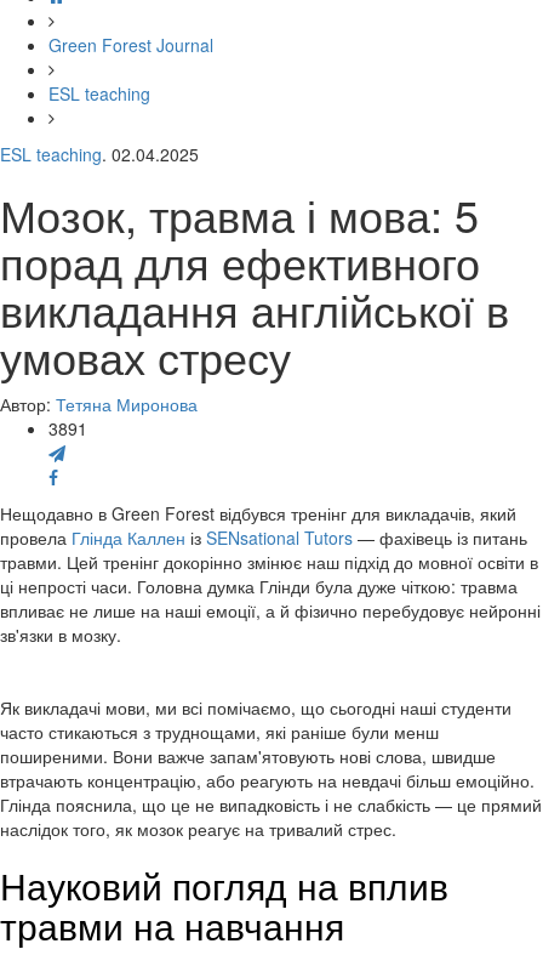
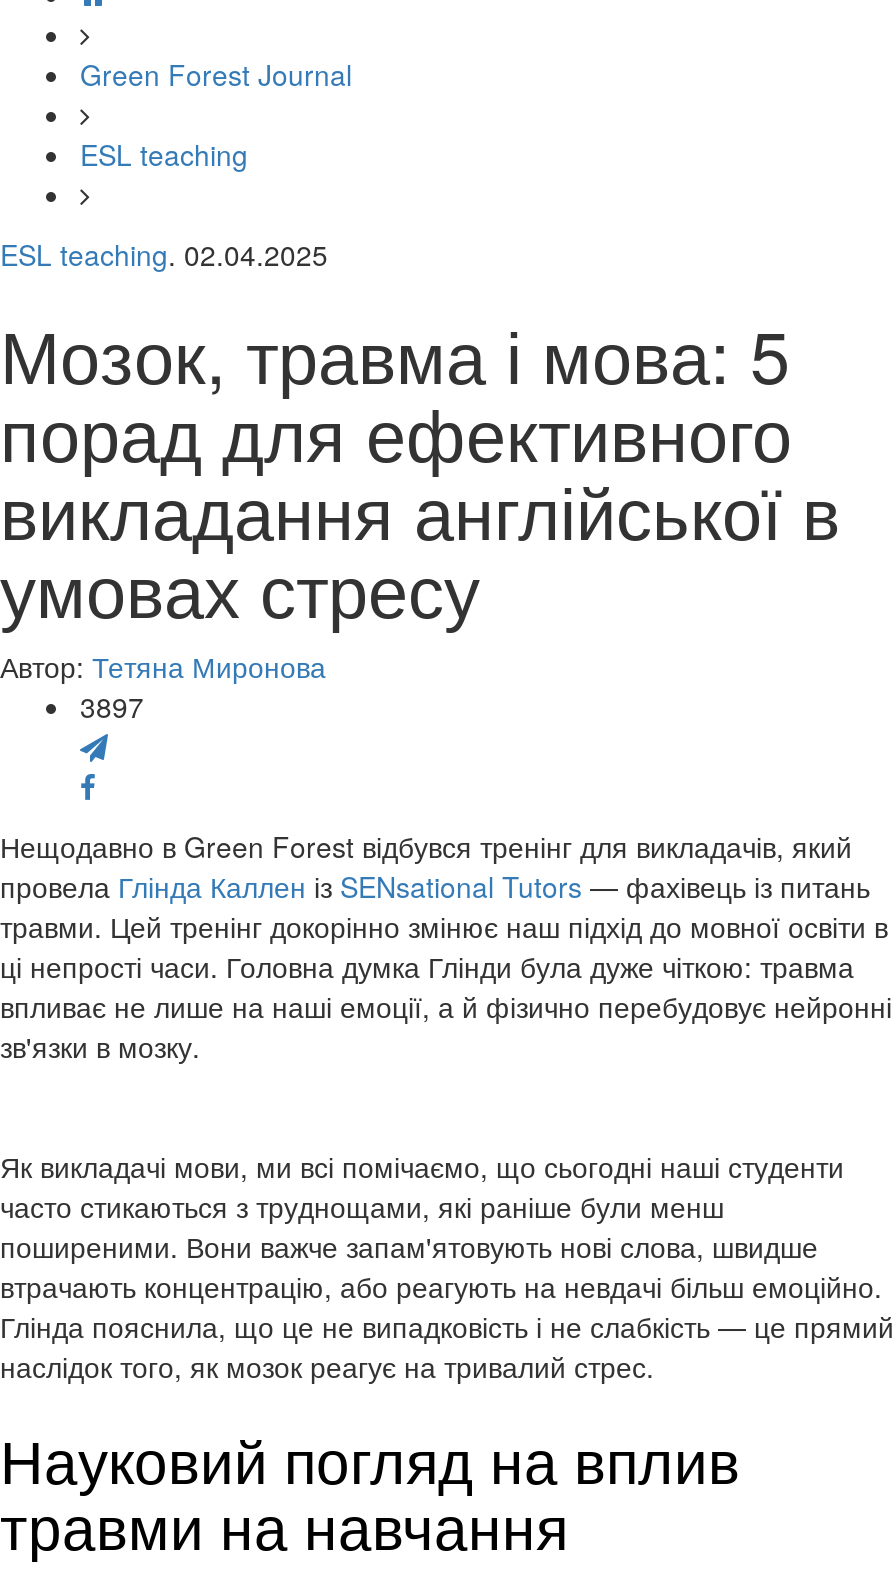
- 3891
+ 3897
